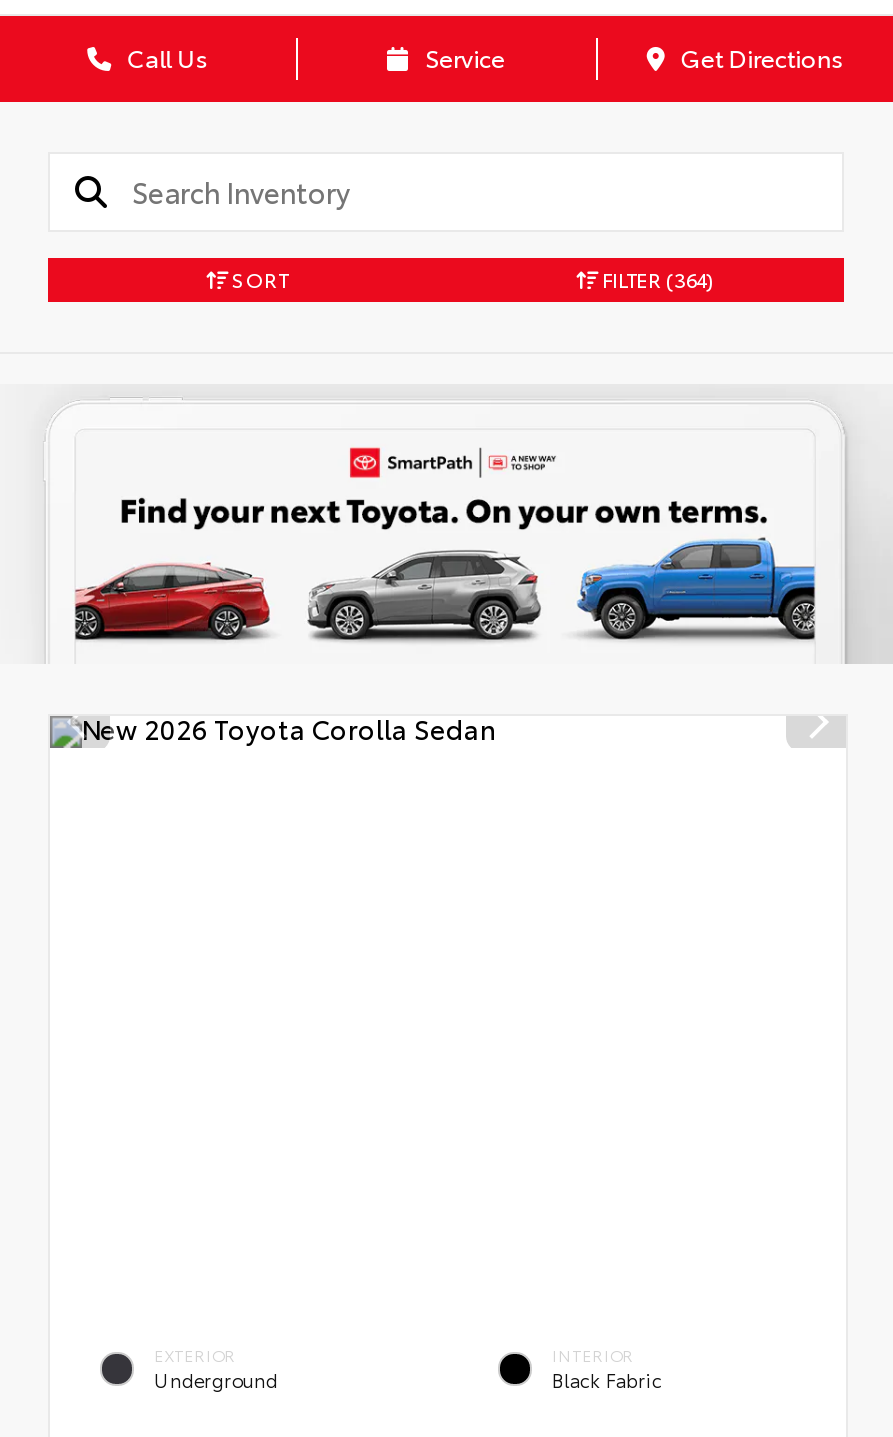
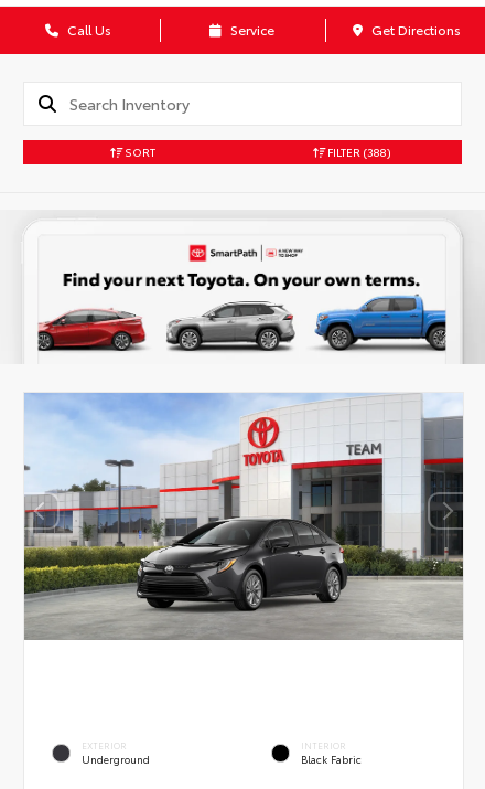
- FILTER (364)
+ FILTER (388)

+ [image]
